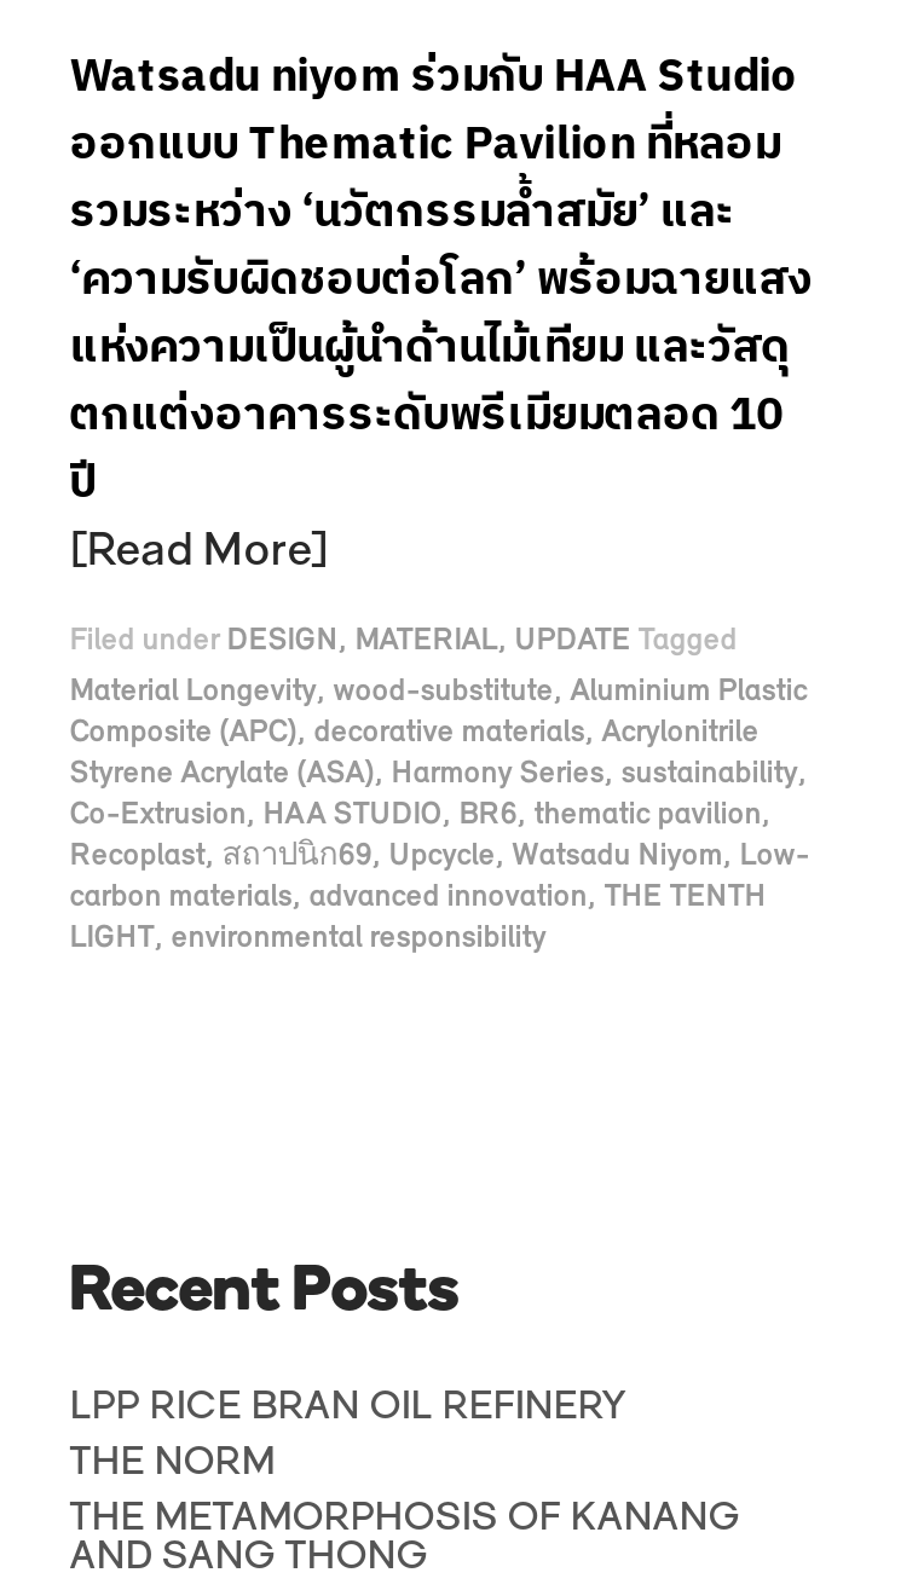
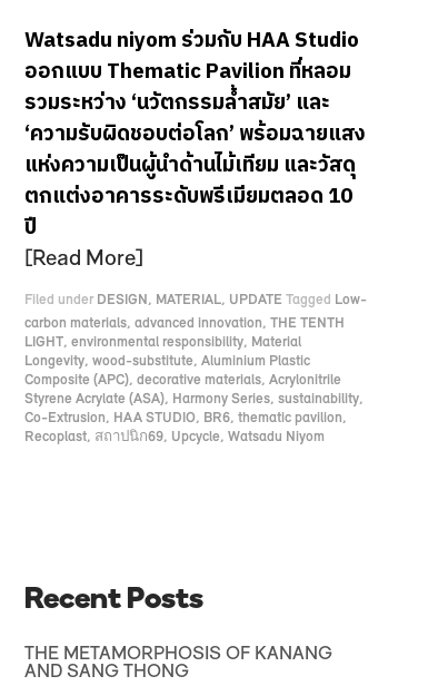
- Filed under DESIGN, MATERIAL, UPDATE Tagged
+ Filed under DESIGN, MATERIAL, UPDATE Tagged Low-

- Material Longevity, wood-substitute, Aluminium Plastic
+ LIGHT, environmental responsibility, Material
+ Longevity, wood-substitute, Aluminium Plastic

moved down: Composite (APC), decorative materials, Acrylonitrile | Styrene Acrylate (ASA), Harmony Series, sustainability, | Co-Extrusion, HAA STUDIO, BR6, thematic pavilion,

- Recoplast,สถาปนิก69, Upcycle, Watsadu Niyom, Low-
- LIGHT, environmental responsibility
+ Recoplast,สถาปนิก69, Upcycle, Watsadu Niyom

moved up: carbon materials, advanced innovation, THE TENTH

- LPP RICE BRAN OIL REFINERY
- THE NORM
